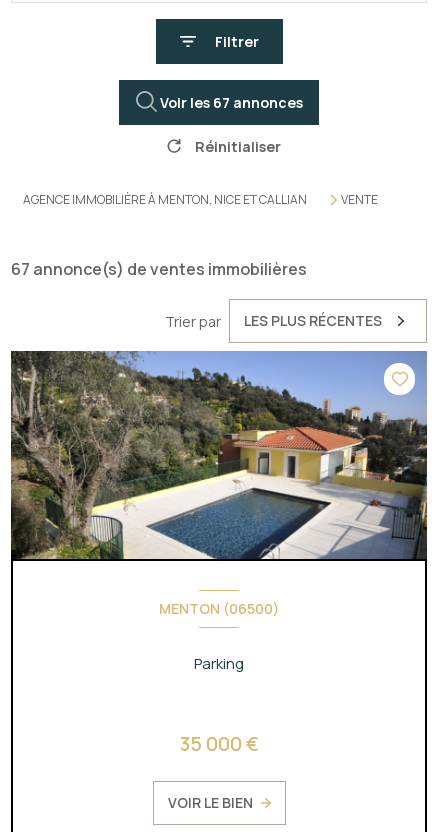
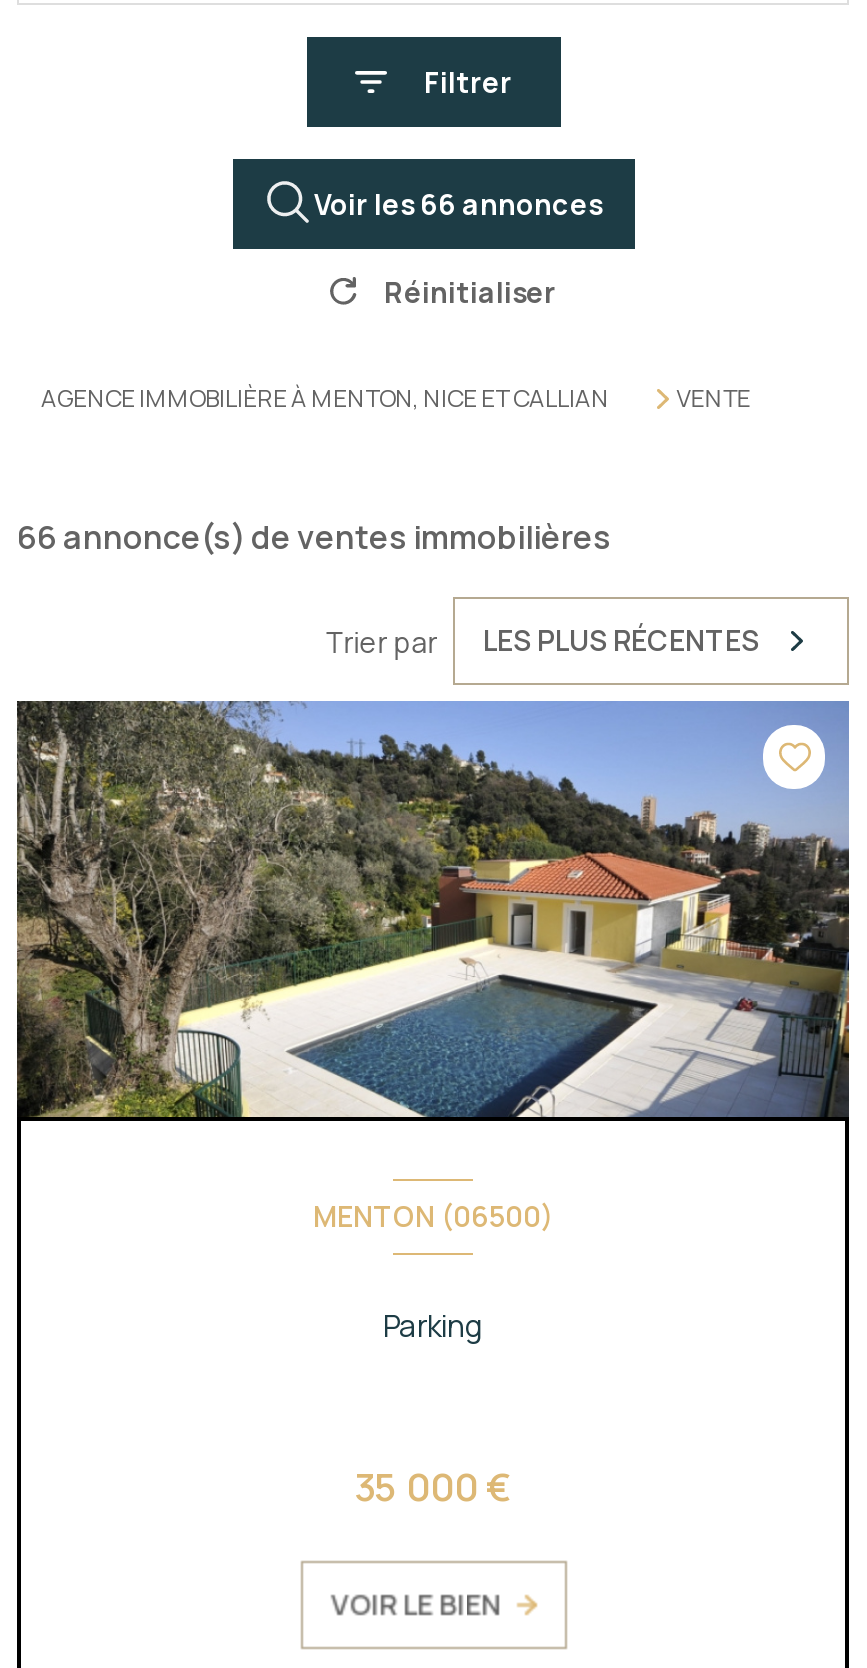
- Voir les 67 annonces
+ Voir les 66 annonces

- 67 annonce(s) de ventes immobilières
+ 66 annonce(s) de ventes immobilières
